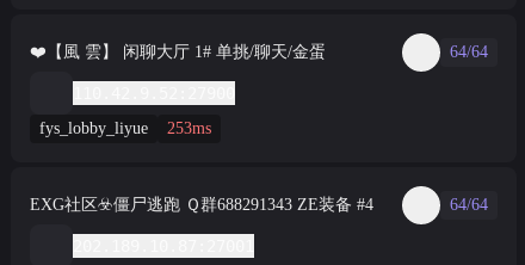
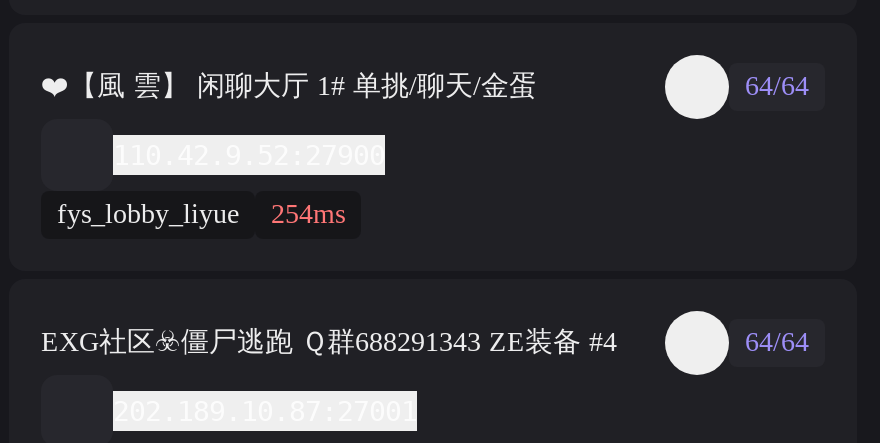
- fys_lobby_liyue 253ms
+ fys_lobby_liyue 254ms
